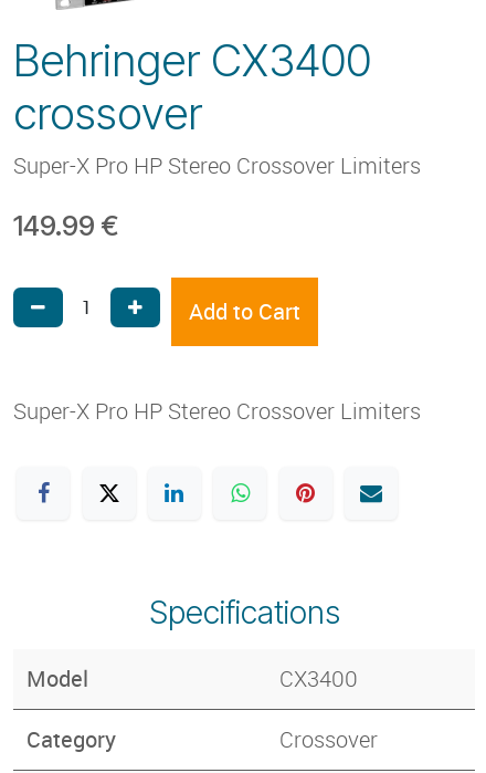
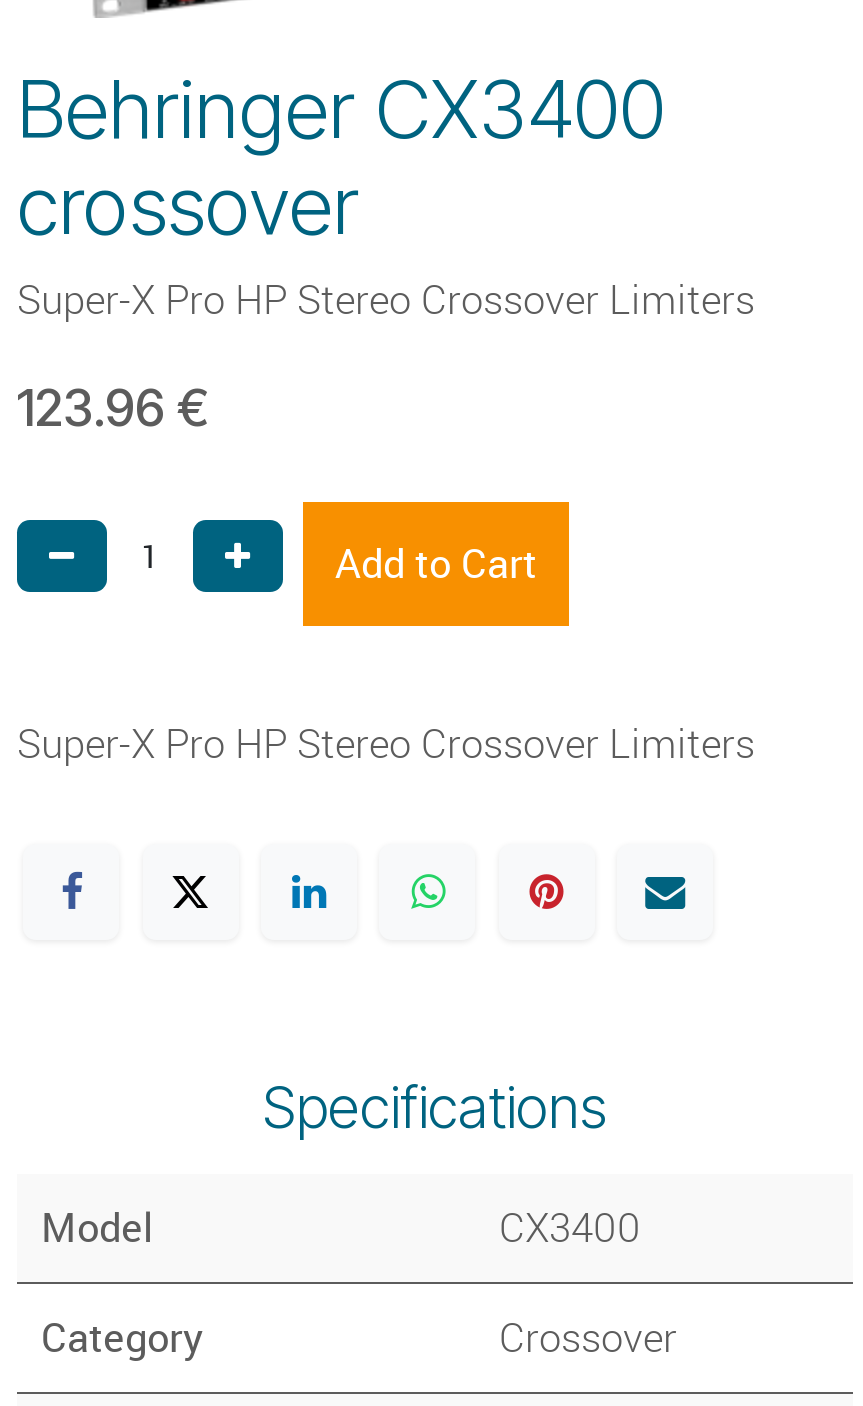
- 149.99 €
+ 123.96 €
